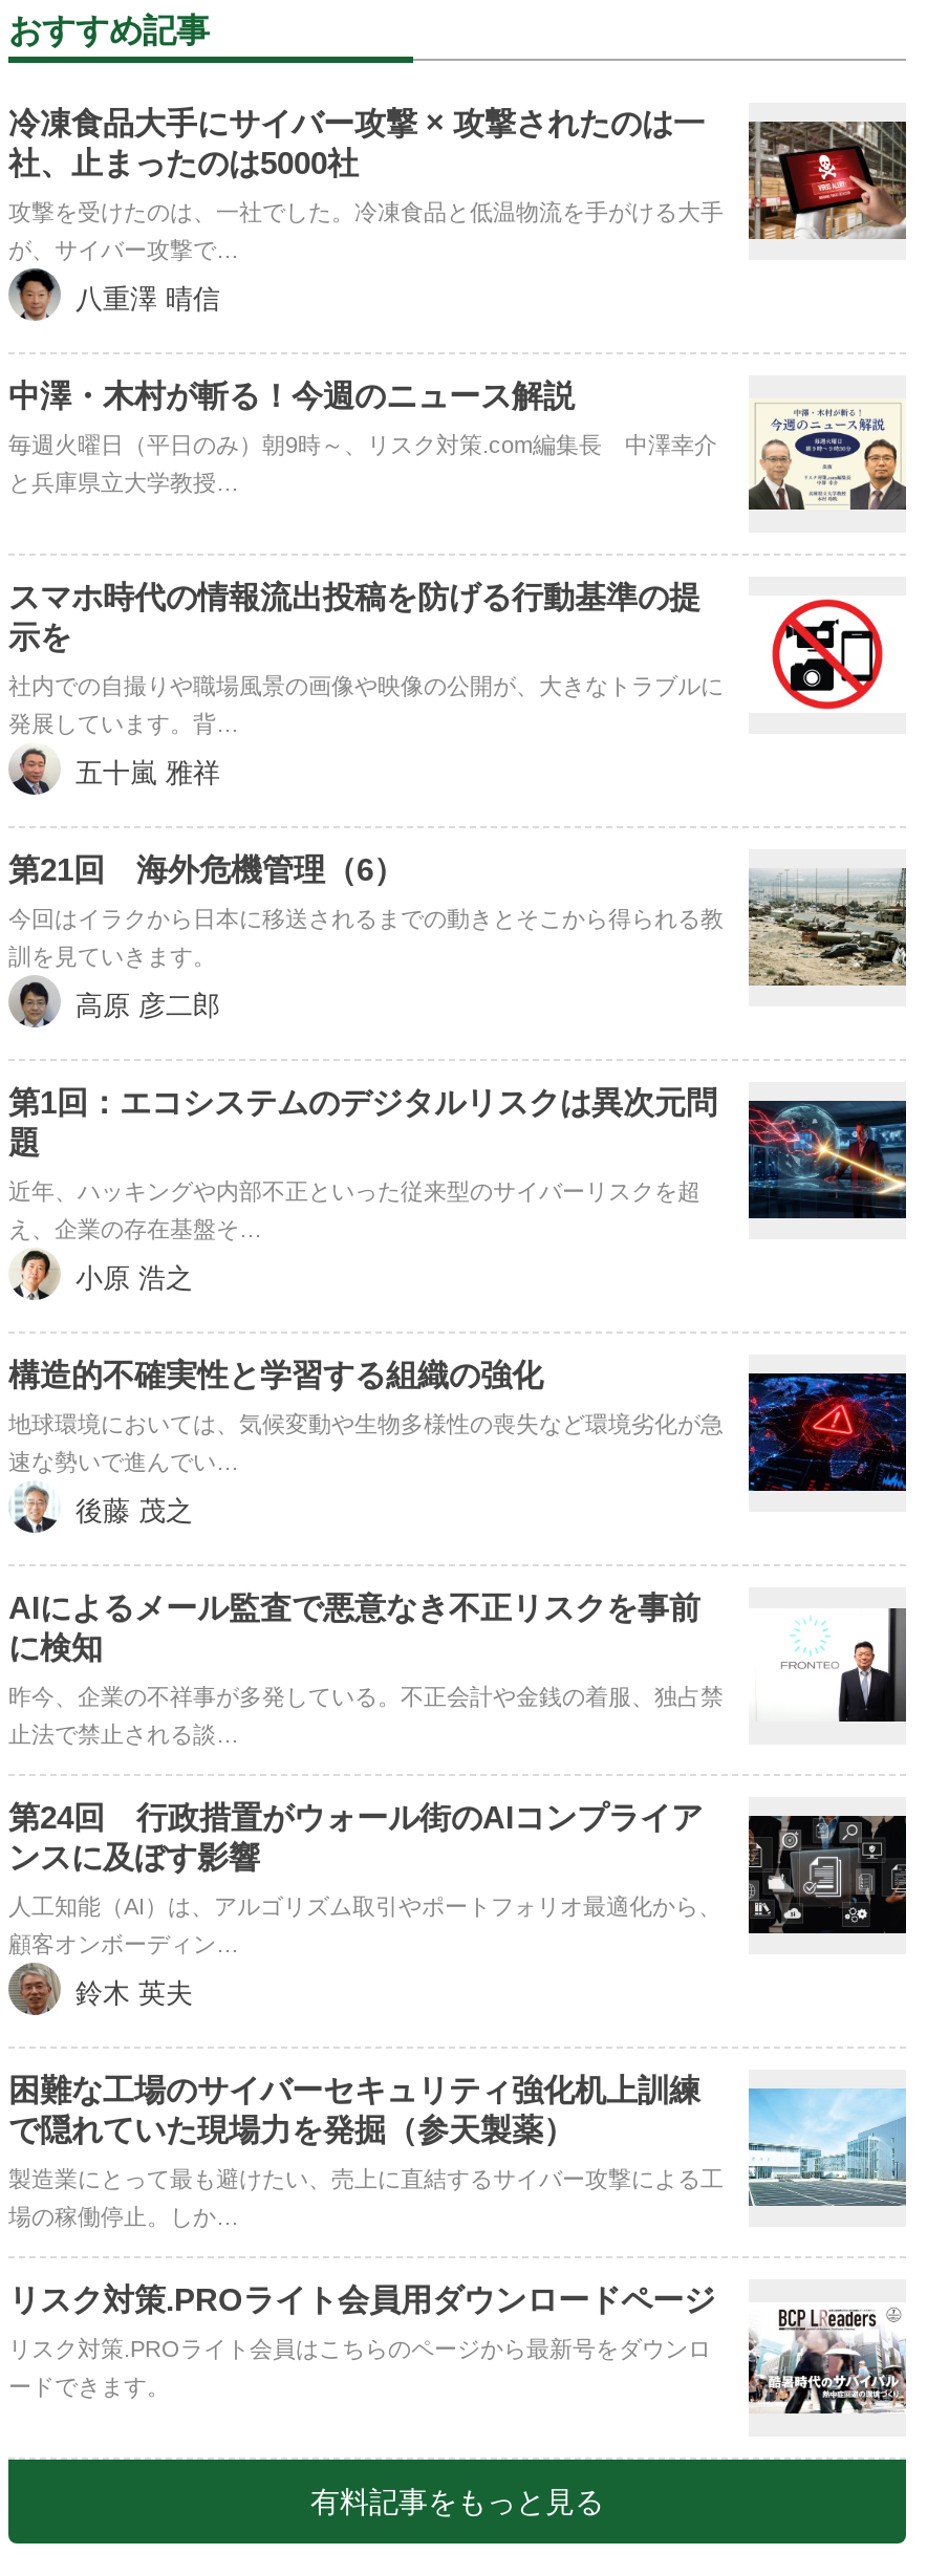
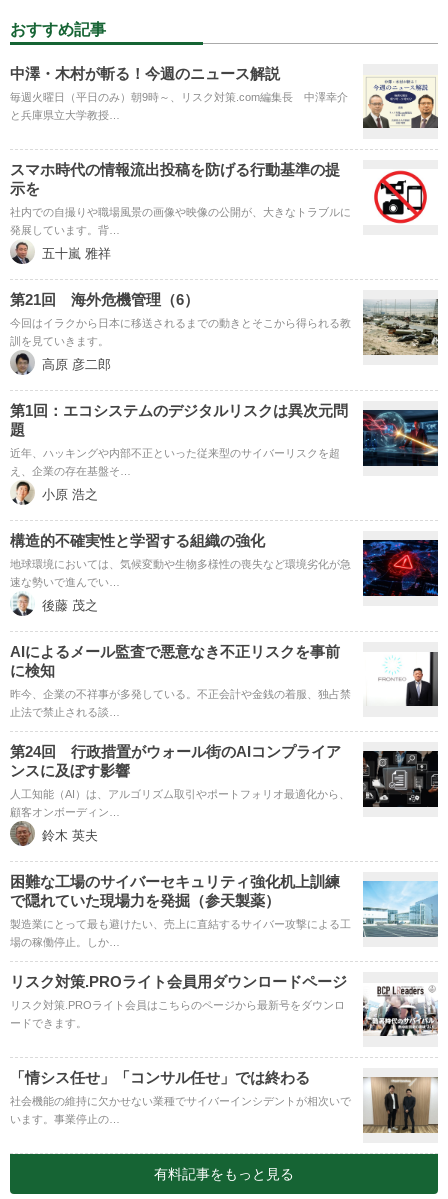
- [image]
- 冷凍食品大手にサイバー攻撃 × 攻撃されたのは一
- 社、止まったのは5000社
- 攻撃を受けたのは、一社でした。冷凍食品と低温物流を手がける大手
- が、サイバー攻撃で…
- 八重澤 晴信

moved up: [image] | 中澤・木村が斬る！今週のニュース解説 | 毎週火曜日（平日のみ）朝9時～、リスク対策.com編集長 中澤幸介 | ... | リスク対策.PROライト会員はこちらのページから最新号をダウンロ | ードできます。

+ [image]
+ 「情シス任せ」「コンサル任せ」では終わる
+ 社会機能の維持に欠かせない業種でサイバーインシデントが相次いで
+ います。事業停止の…
